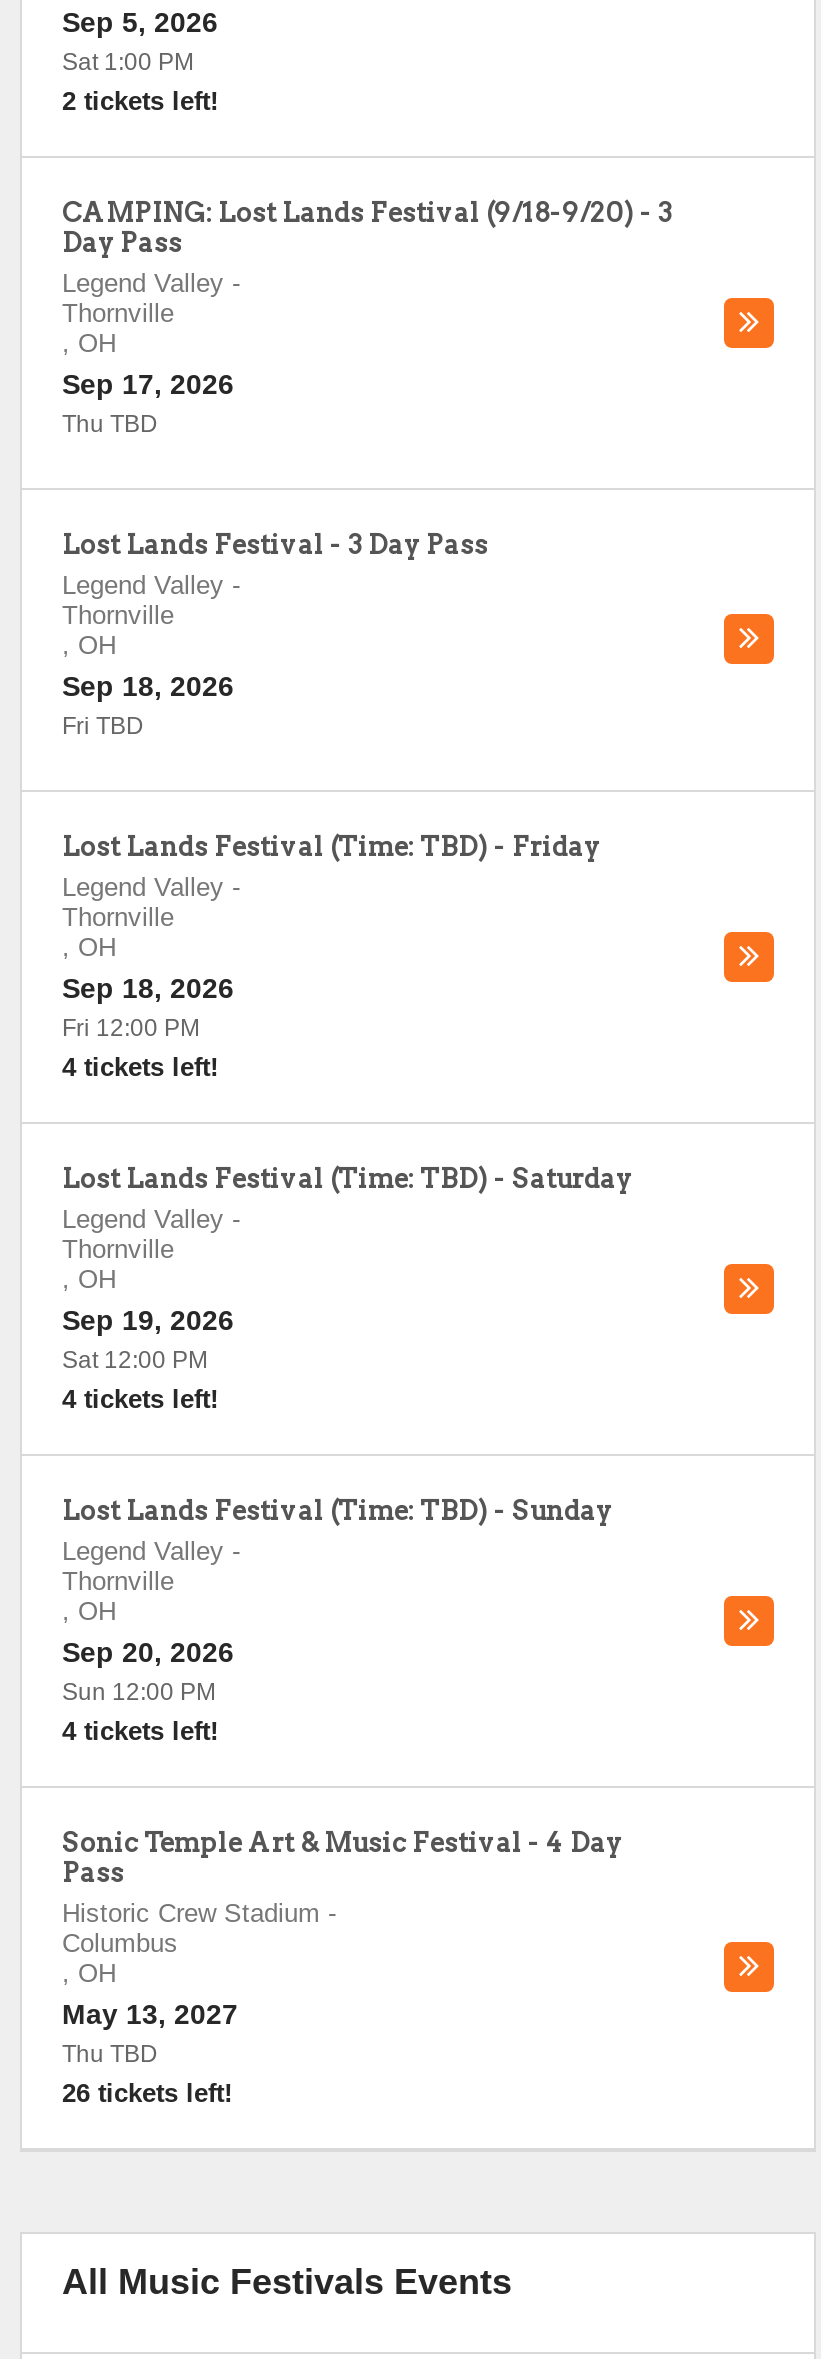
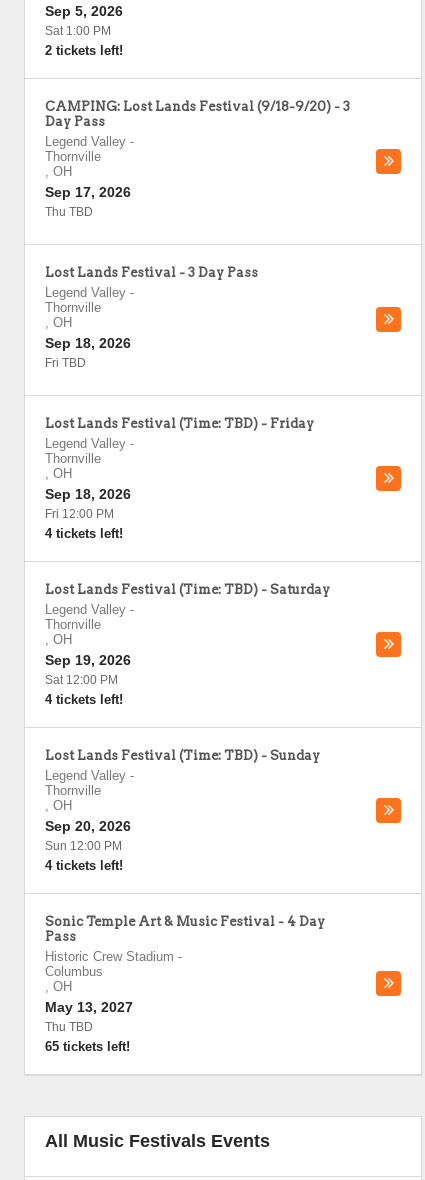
- 26 tickets left!
+ 65 tickets left!
